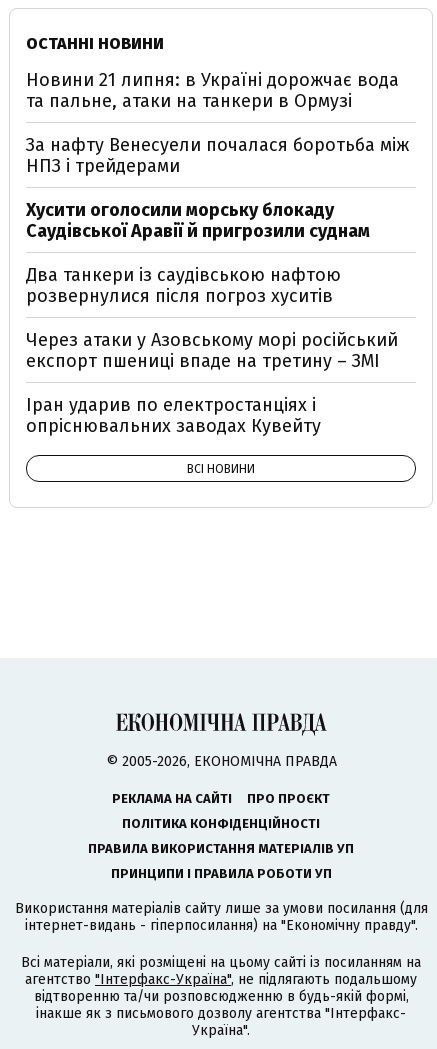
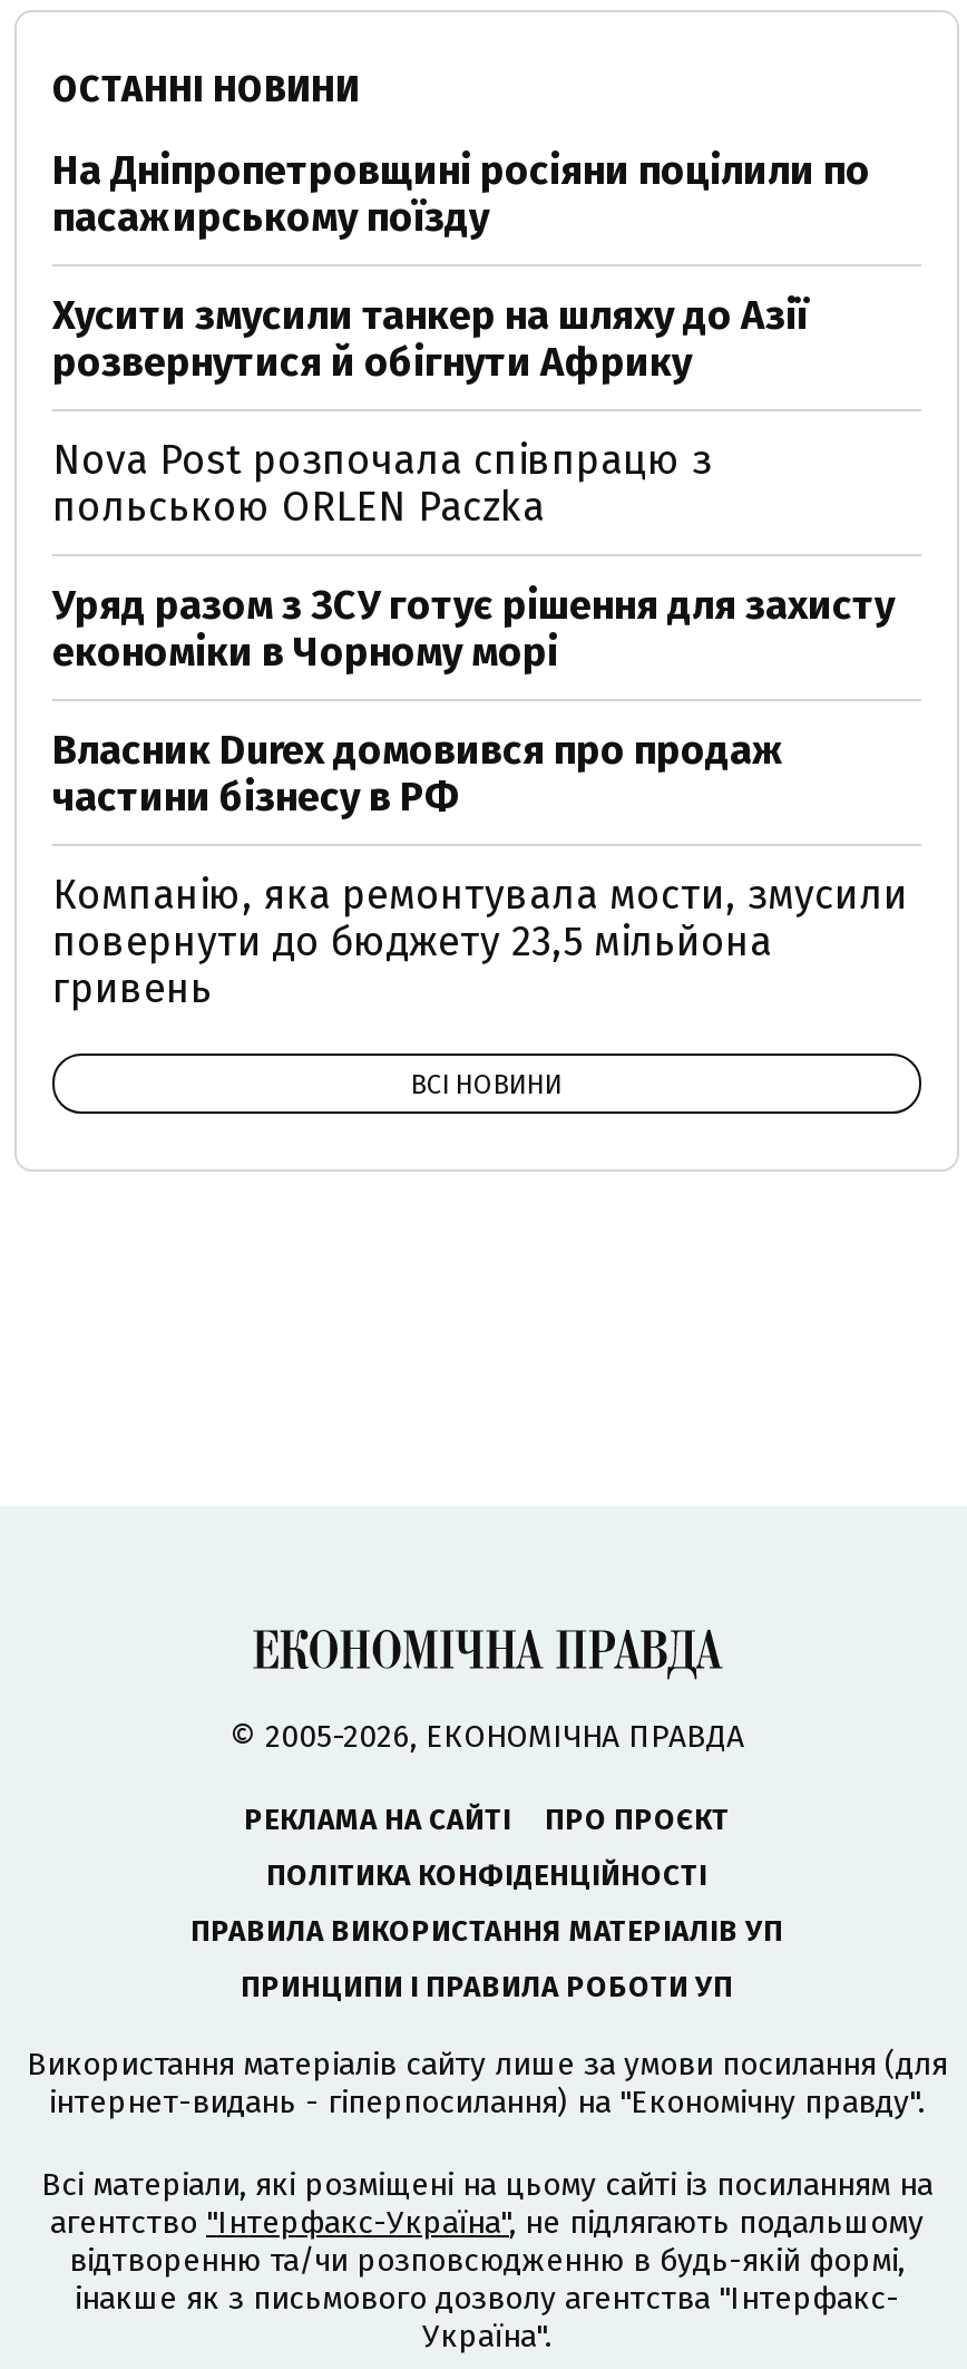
- Новини 21 липня: в Україні дорожчає вода
- та пальне, атаки на танкери в Ормузі
+ На Дніпропетровщині росіяни поцілили по
+ пасажирському поїзду

- За нафту Венесуели почалася боротьба між
- НПЗ і трейдерами
+ Хусити змусили танкер на шляху до Азії
+ розвернутися й обігнути Африку

- Хусити оголосили морську блокаду
- Саудівської Аравії й пригрозили суднам
+ Nova Post розпочала співпрацю з
+ польською ORLEN Paczka

- Два танкери із саудівською нафтою
- розвернулися після погроз хуситів
+ Уряд разом з ЗСУ готує рішення для захисту
+ економіки в Чорному морі

- Через атаки у Азовському морі російський
- експорт пшениці впаде на третину – ЗМІ
+ Власник Durex домовився про продаж
+ частини бізнесу в РФ

- Іран ударив по електростанціях і
- опріснювальних заводах Кувейту
+ Компанію, яка ремонтувала мости, змусили
+ повернути до бюджету 23,5 мільйона
+ гривень
